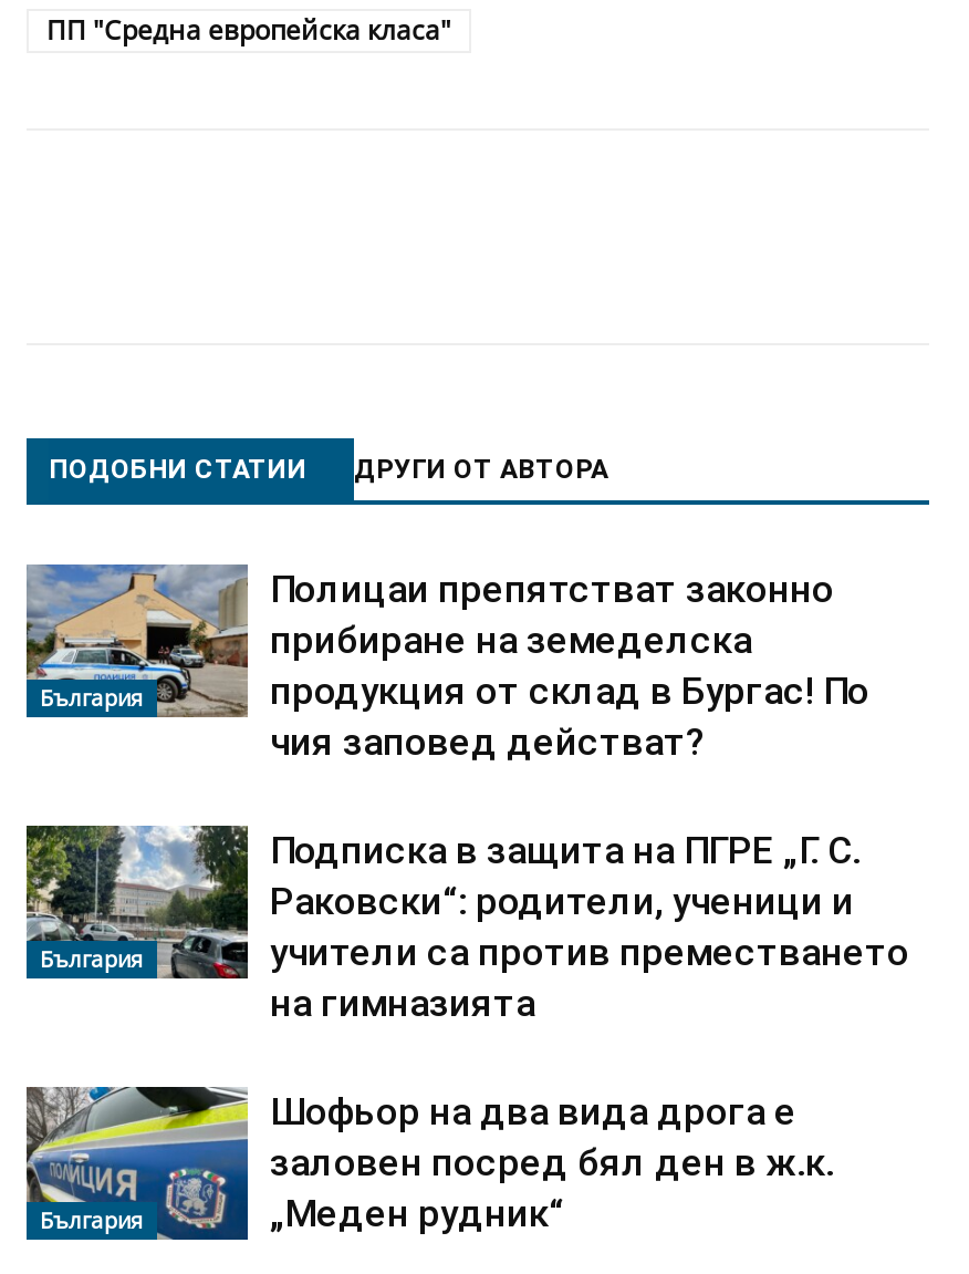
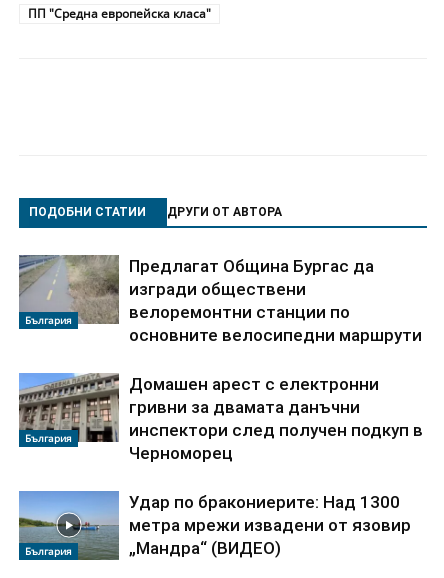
- [image]
- Полицаи препятстват законно
- прибиране на земеделска
- продукция от склад в Бургас! По
- чия заповед действат?
+ [image]
+ Предлагат Община Бургас да
+ изгради обществени
+ велоремонтни станции по
+ основните велосипедни маршрути

- [image]
- Подписка в защита на ПГРЕ „Г. С.
- Раковски“: родители, ученици и
- учители са против преместването
- на гимназията
+ [image]
+ Домашен арест с електронни
+ гривни за двамата данъчни
+ инспектори след получен подкуп в
+ Черноморец

- [image]
- Шофьор на два вида дрога е
- заловен посред бял ден в ж.к.
- „Меден рудник“
+ [image]
+ Удар по бракониерите: Над 1300
+ метра мрежи извадени от язовир
+ „Мандра“ (ВИДЕО)
